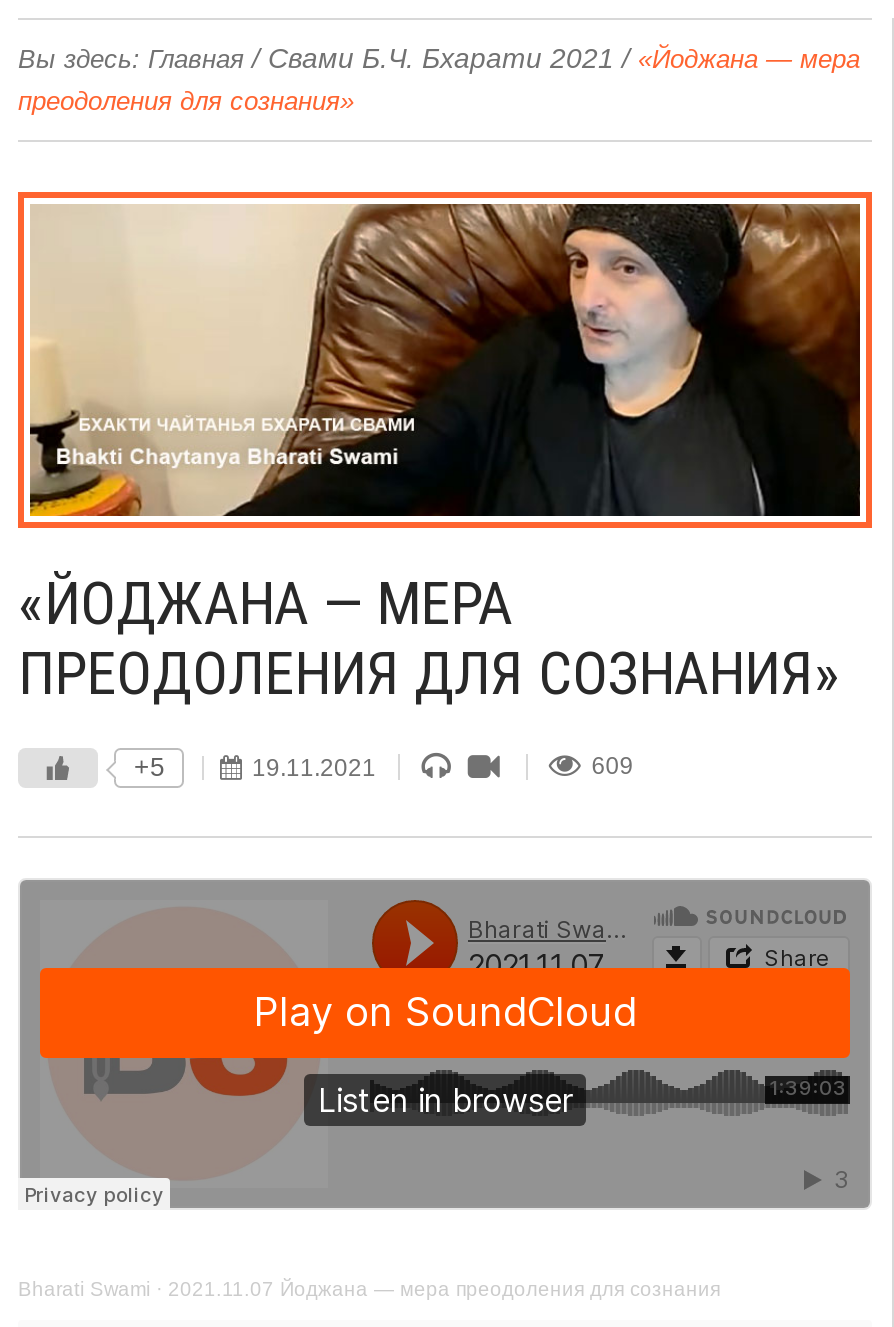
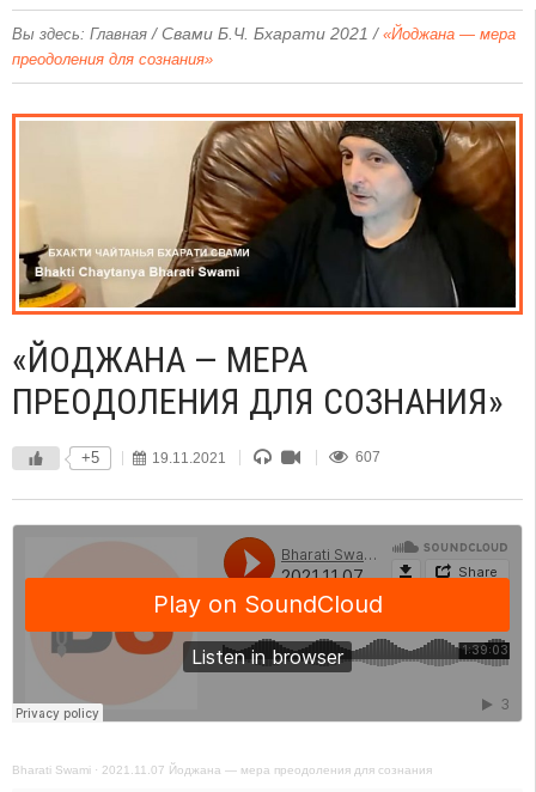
- 609
+ 607
